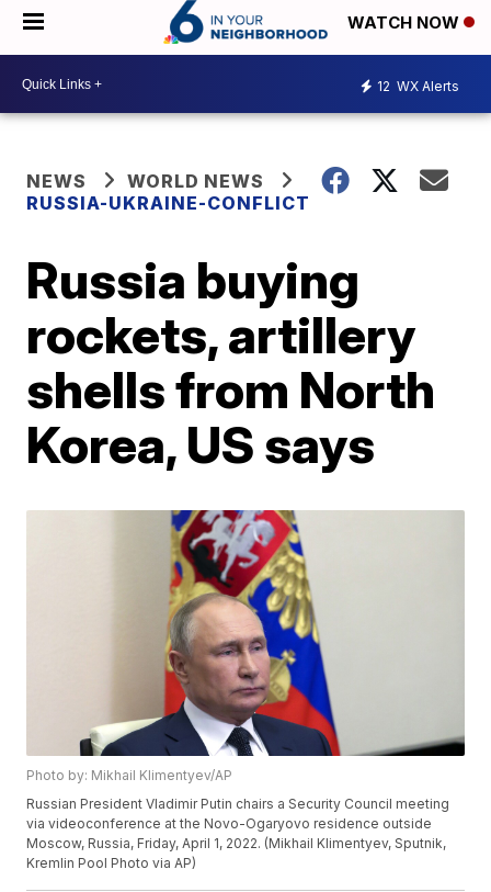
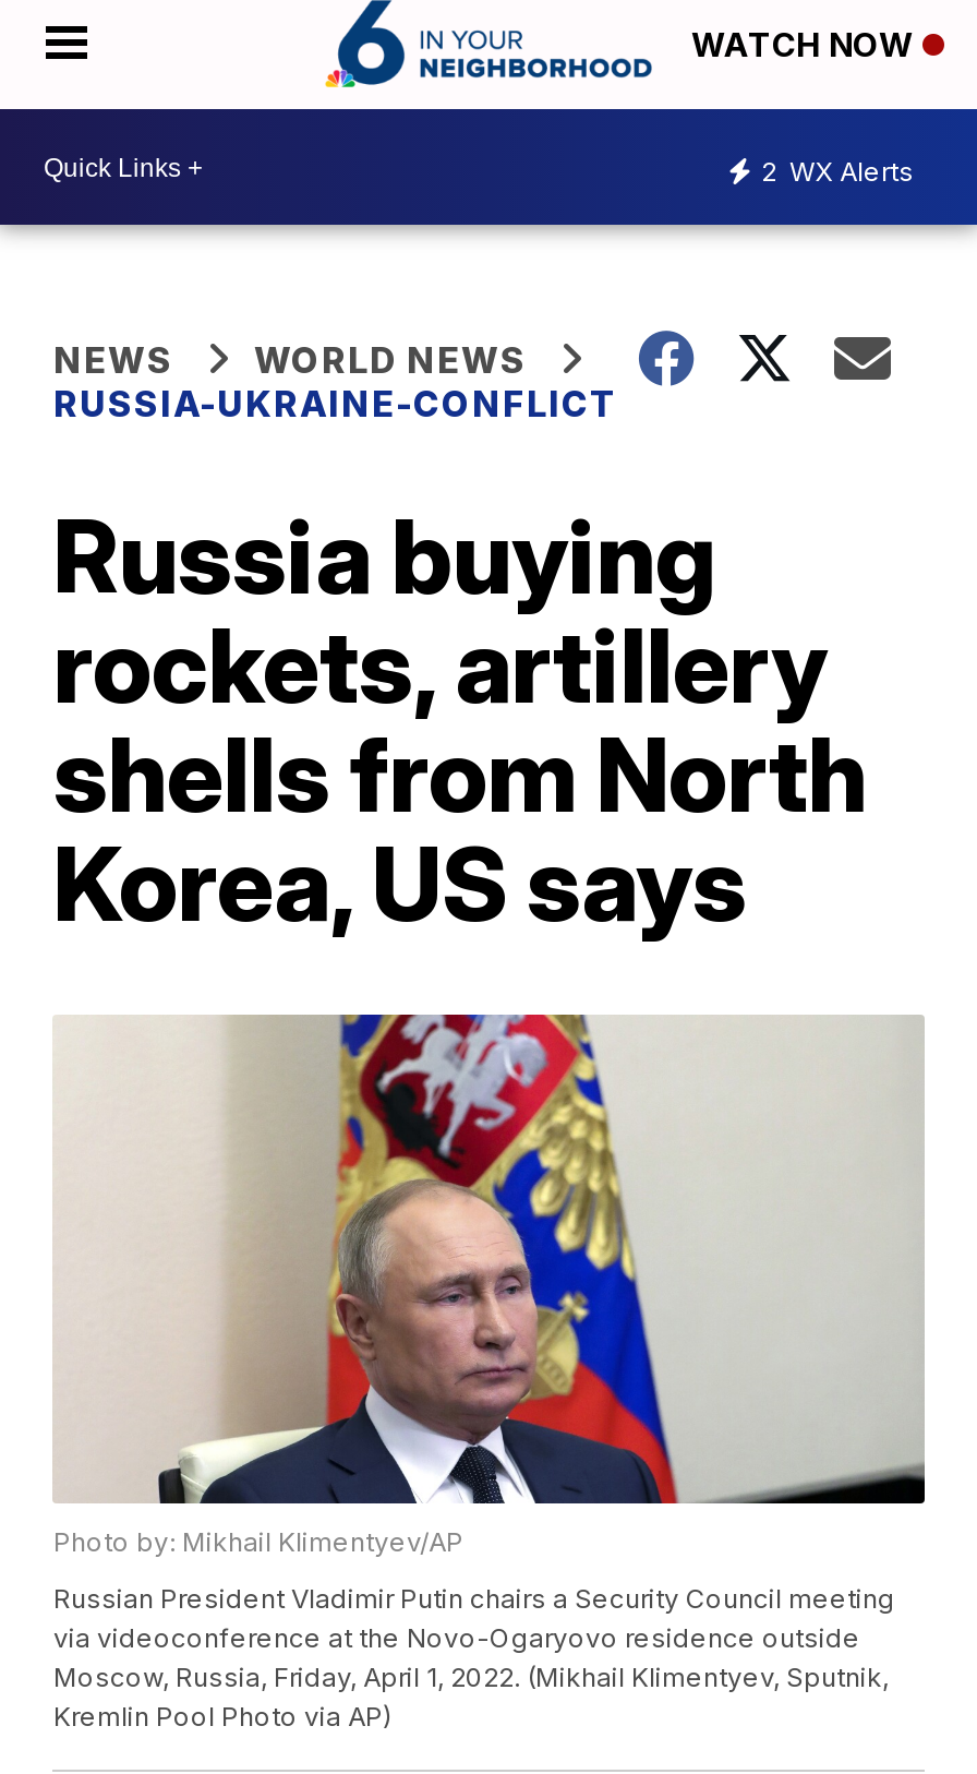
- 12 WX Alerts
+ 2 WX Alerts
